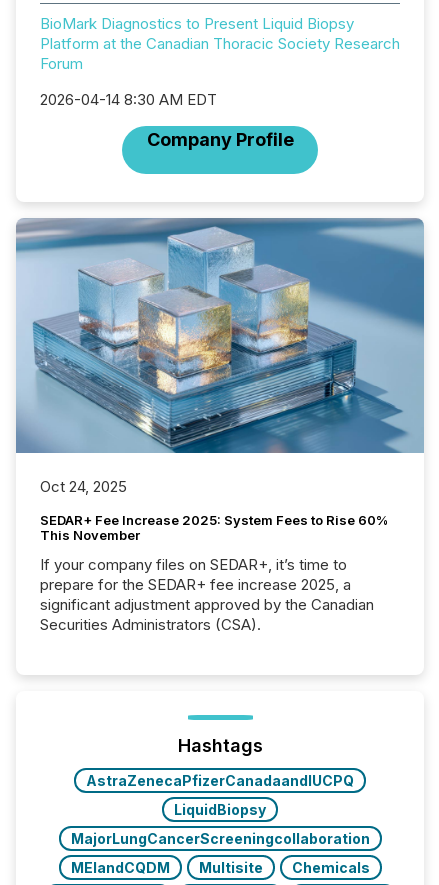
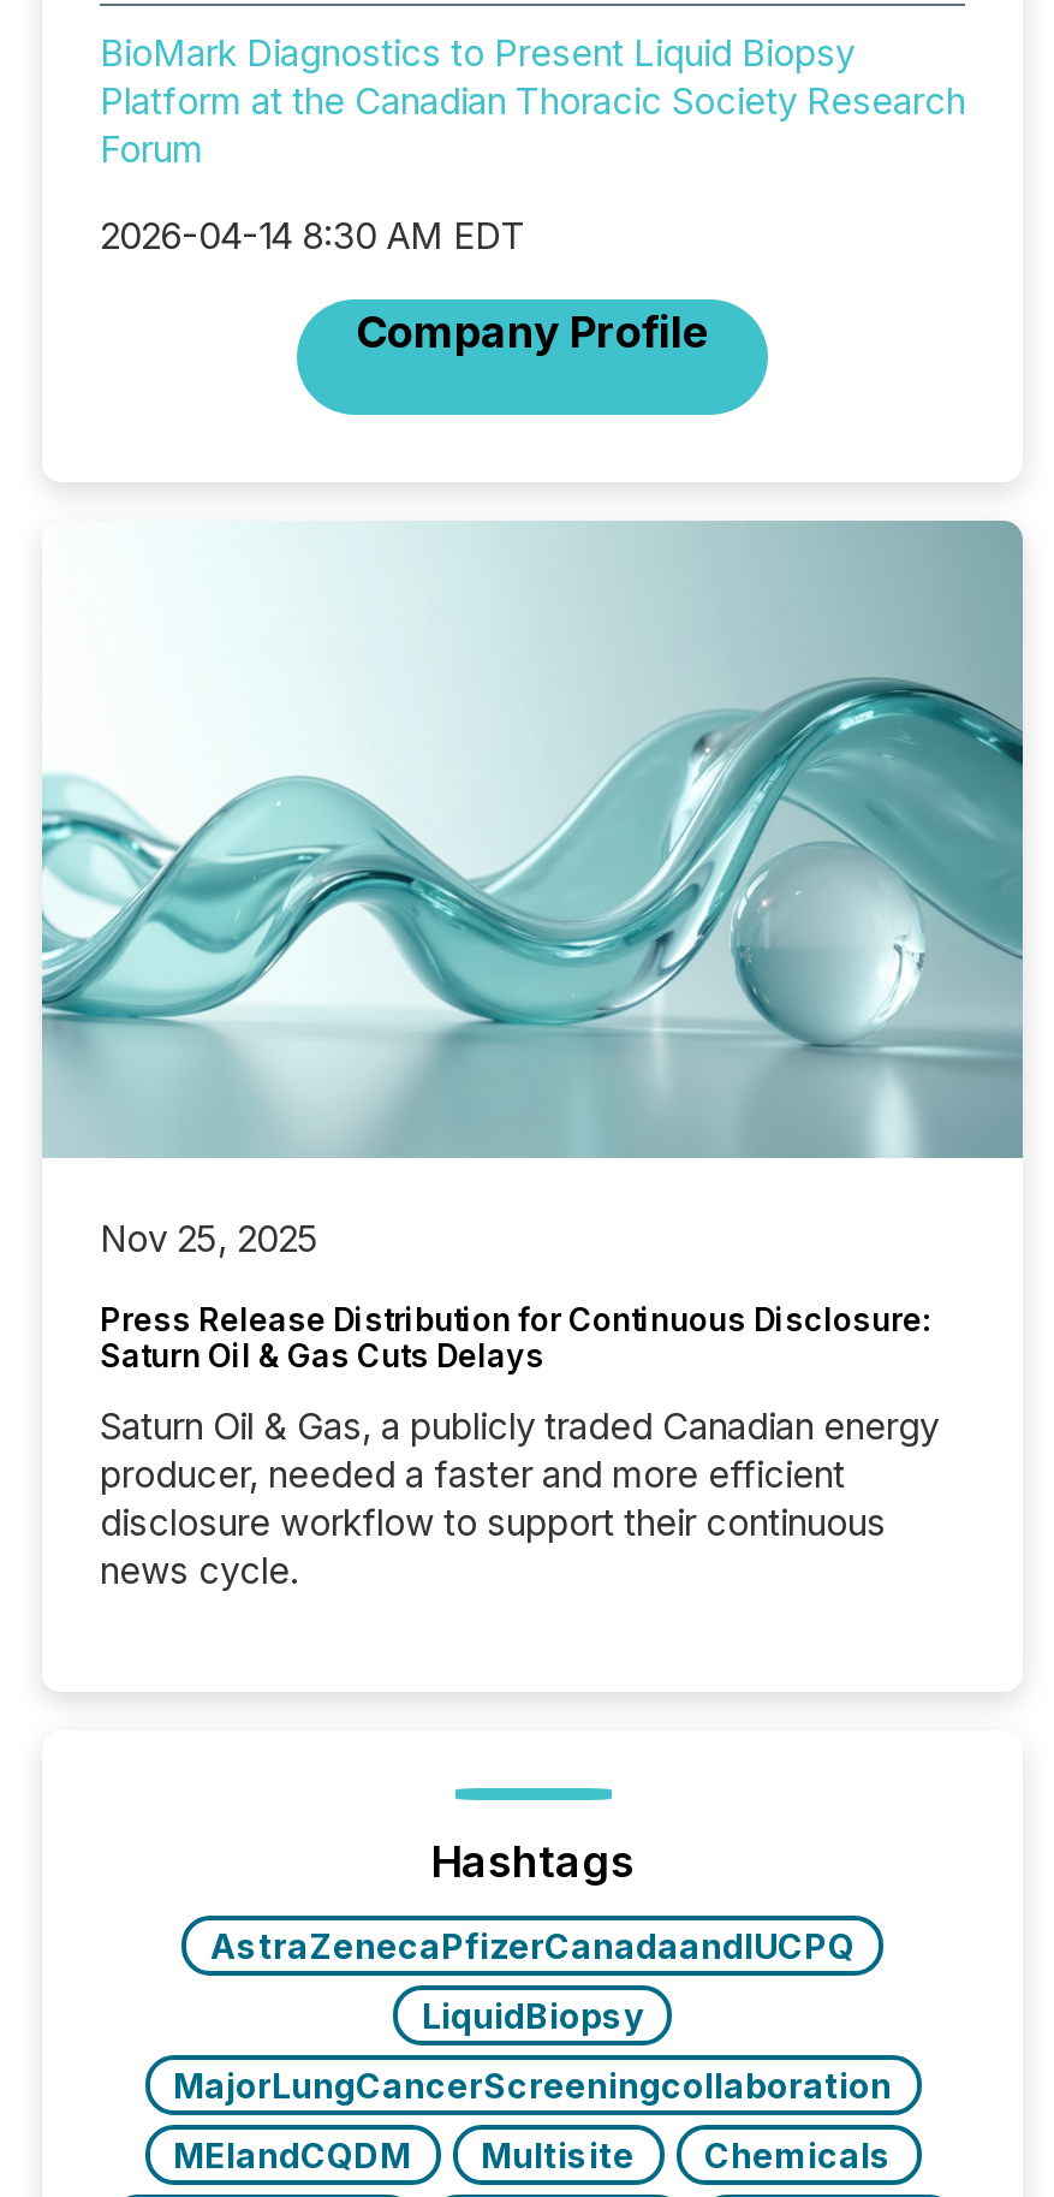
- [image]
- Oct 24, 2025
+ [image]
+ Nov 25, 2025

- SEDAR+ Fee Increase 2025: System Fees to Rise 60%
- This November
+ Press Release Distribution for Continuous Disclosure:
+ Saturn Oil & Gas Cuts Delays

- If your company files on SEDAR+, it’s time to
- prepare for the SEDAR+ fee increase 2025, a
- significant adjustment approved by the Canadian
- Securities Administrators (CSA).
+ Saturn Oil & Gas, a publicly traded Canadian energy
+ producer, needed a faster and more efficient
+ disclosure workflow to support their continuous
+ news cycle.
